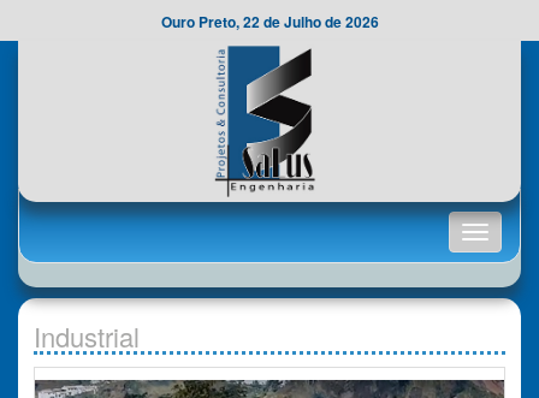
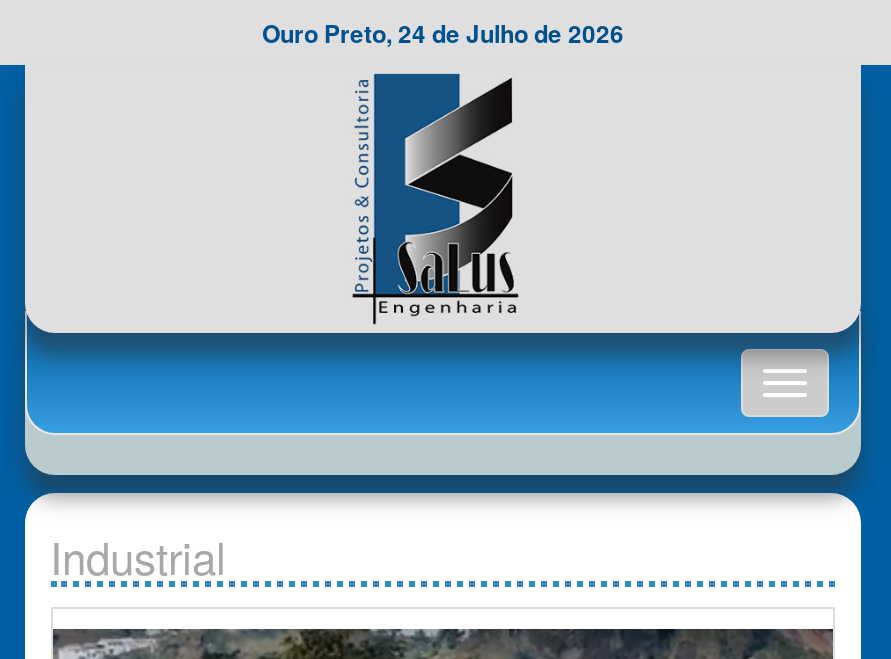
- Ouro Preto, 22 de Julho de 2026
+ Ouro Preto, 24 de Julho de 2026
